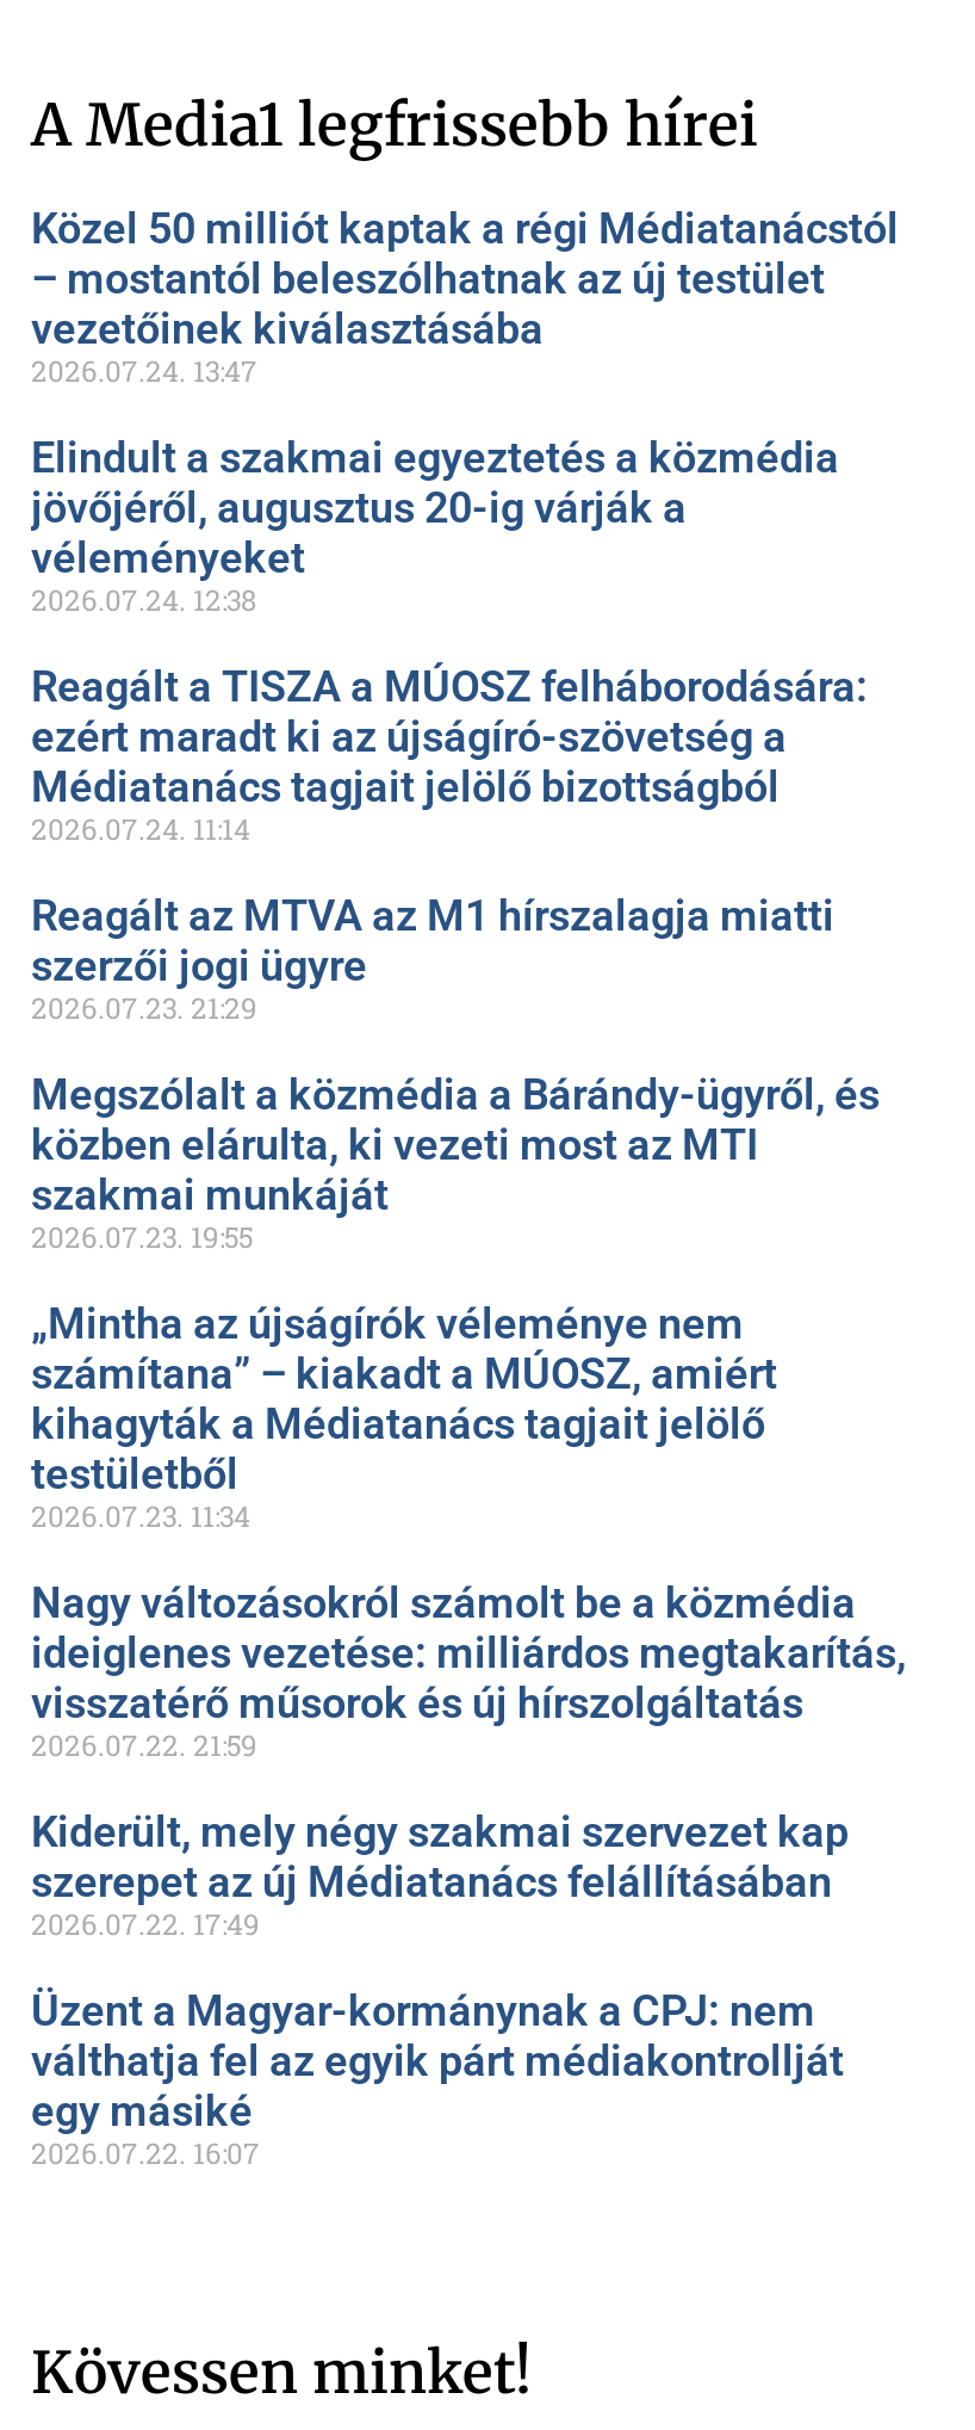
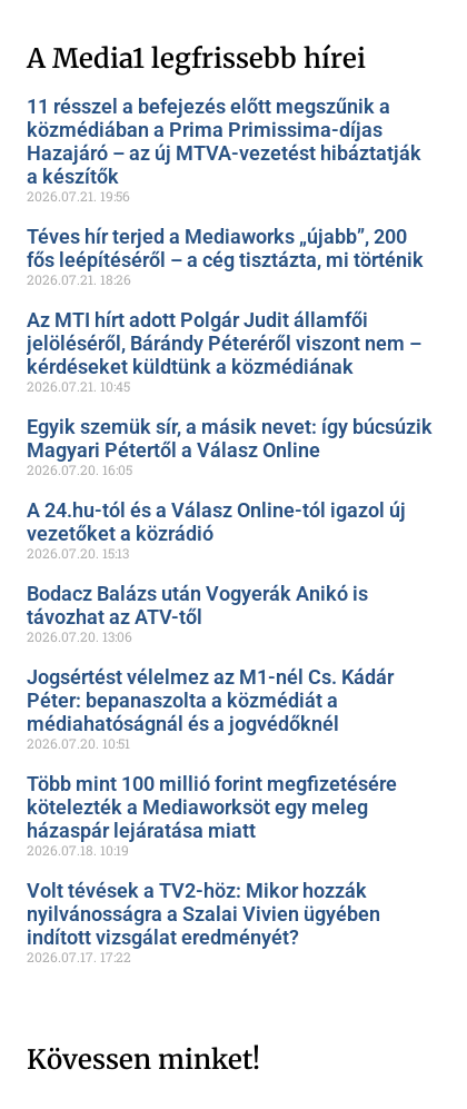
- Közel 50 milliót kaptak a régi Médiatanácstól
- – mostantól beleszólhatnak az új testület
- vezetőinek kiválasztásába
- 2026.07.24. 13:47
+ 11 résszel a befejezés előtt megszűnik a
+ közmédiában a Prima Primissima-díjas
+ Hazajáró – az új MTVA-vezetést hibáztatják
+ a készítők
+ 2026.07.21. 19:56

- Elindult a szakmai egyeztetés a közmédia
- jövőjéről, augusztus 20-ig várják a
- véleményeket
- 2026.07.24. 12:38
+ Téves hír terjed a Mediaworks „újabb”, 200
+ fős leépítéséről – a cég tisztázta, mi történik
+ 2026.07.21. 18:26

- Reagált a TISZA a MÚOSZ felháborodására:
- ezért maradt ki az újságíró-szövetség a
- Médiatanács tagjait jelölő bizottságból
- 2026.07.24. 11:14
+ Az MTI hírt adott Polgár Judit államfői
+ jelöléséről, Bárándy Péteréről viszont nem –
+ kérdéseket küldtünk a közmédiának
+ 2026.07.21. 10:45

- Reagált az MTVA az M1 hírszalagja miatti
- szerzői jogi ügyre
- 2026.07.23.21:29
+ Egyik szemük sír, a másik nevet: így búcsúzik
+ Magyari Pétertől a Válasz Online
+ 2026.07.20.16:05

- Megszólalt a közmédia a Bárándy-ügyről, és
- közben elárulta, ki vezeti most az MTI
- szakmai munkáját
- 2026.07.23. 19:55
+ A 24.hu-tól és a Válasz Online-tól igazol új
+ vezetőket a közrádió
+ 2026.07.20. 15:13

- „Mintha az újságírók véleménye nem
- számítana” – kiakadt a MÚOSZ, amiért
- kihagyták a Médiatanács tagjait jelölő
- testületből
- 2026.07.23. 11:34
+ Bodacz Balázs után Vogyerák Anikó is
+ távozhat az ATV-től
+ 2026.07.20. 13:06

- Nagy változásokról számolt be a közmédia
- ideiglenes vezetése: milliárdos megtakarítás,
- visszatérő műsorok és új hírszolgáltatás
- 2026.07.22. 21:59
+ Jogsértést vélelmez az M1-nél Cs. Kádár
+ Péter: bepanaszolta a közmédiát a
+ médiahatóságnál és a jogvédőknél
+ 2026.07.20. 10:51

- Kiderült, mely négy szakmai szervezet kap
- szerepet az új Médiatanács felállításában
- 2026.07.22. 17:49
+ Több mint 100 millió forint megfizetésére
+ kötelezték a Mediaworksöt egy meleg
+ házaspár lejáratása miatt
+ 2026.07.18. 10:19

- Üzent a Magyar-kormánynak a CPJ: nem
- válthatja fel az egyik párt médiakontrollját
- egy másiké
- 2026.07.22. 16:07
+ Volt tévések a TV2-höz: Mikor hozzák
+ nyilvánosságra a Szalai Vivien ügyében
+ indított vizsgálat eredményét?
+ 2026.07.17. 17:22
